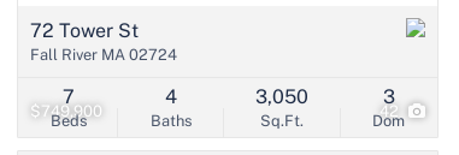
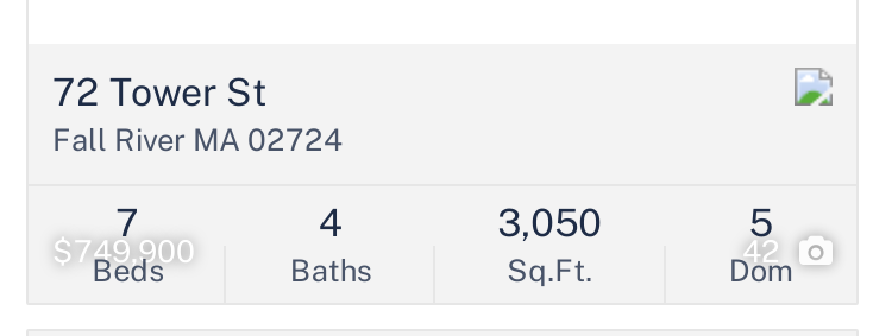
- 3
+ 5
